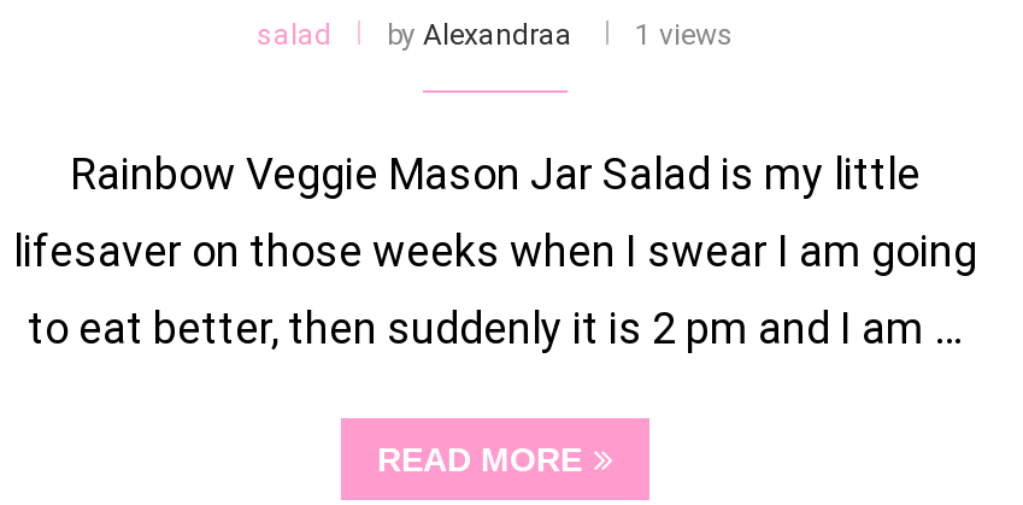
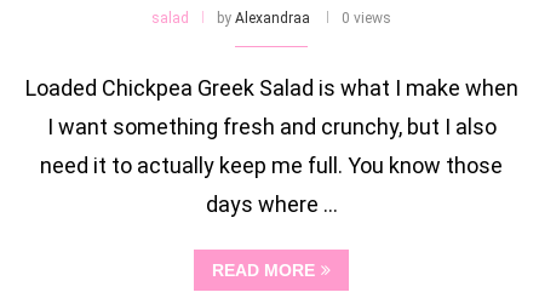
- 1 views
- Rainbow Veggie Mason Jar Salad is my little
- lifesaver on those weeks when I swear I am going
- to eat better, then suddenly it is 2 pm and I am …
+ 0 views
+ Loaded Chickpea Greek Salad is what I make when
+ I want something fresh and crunchy, but I also
+ need it to actually keep me full. You know those
+ days where …
